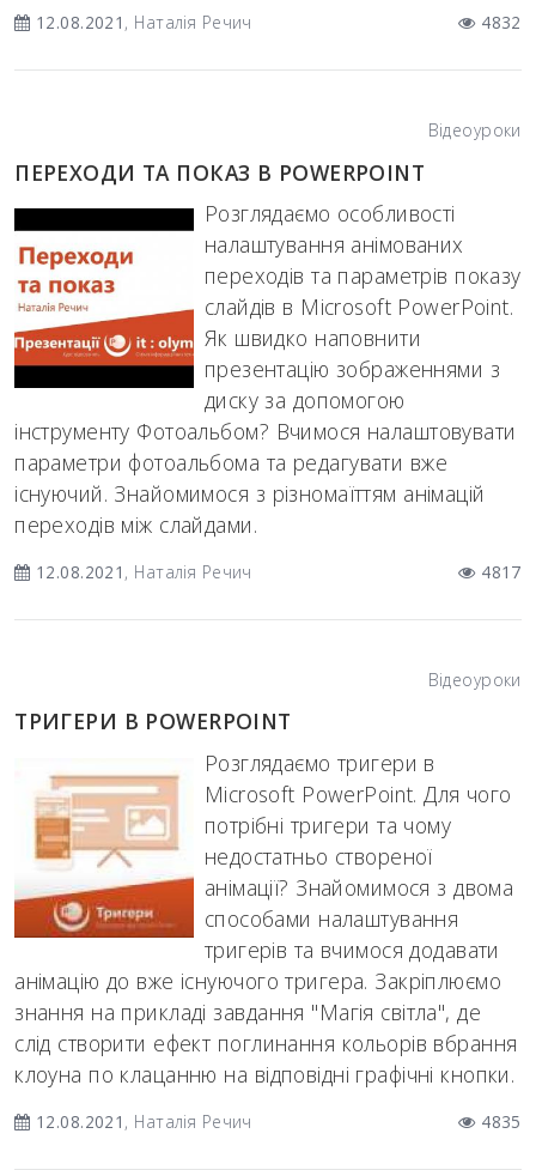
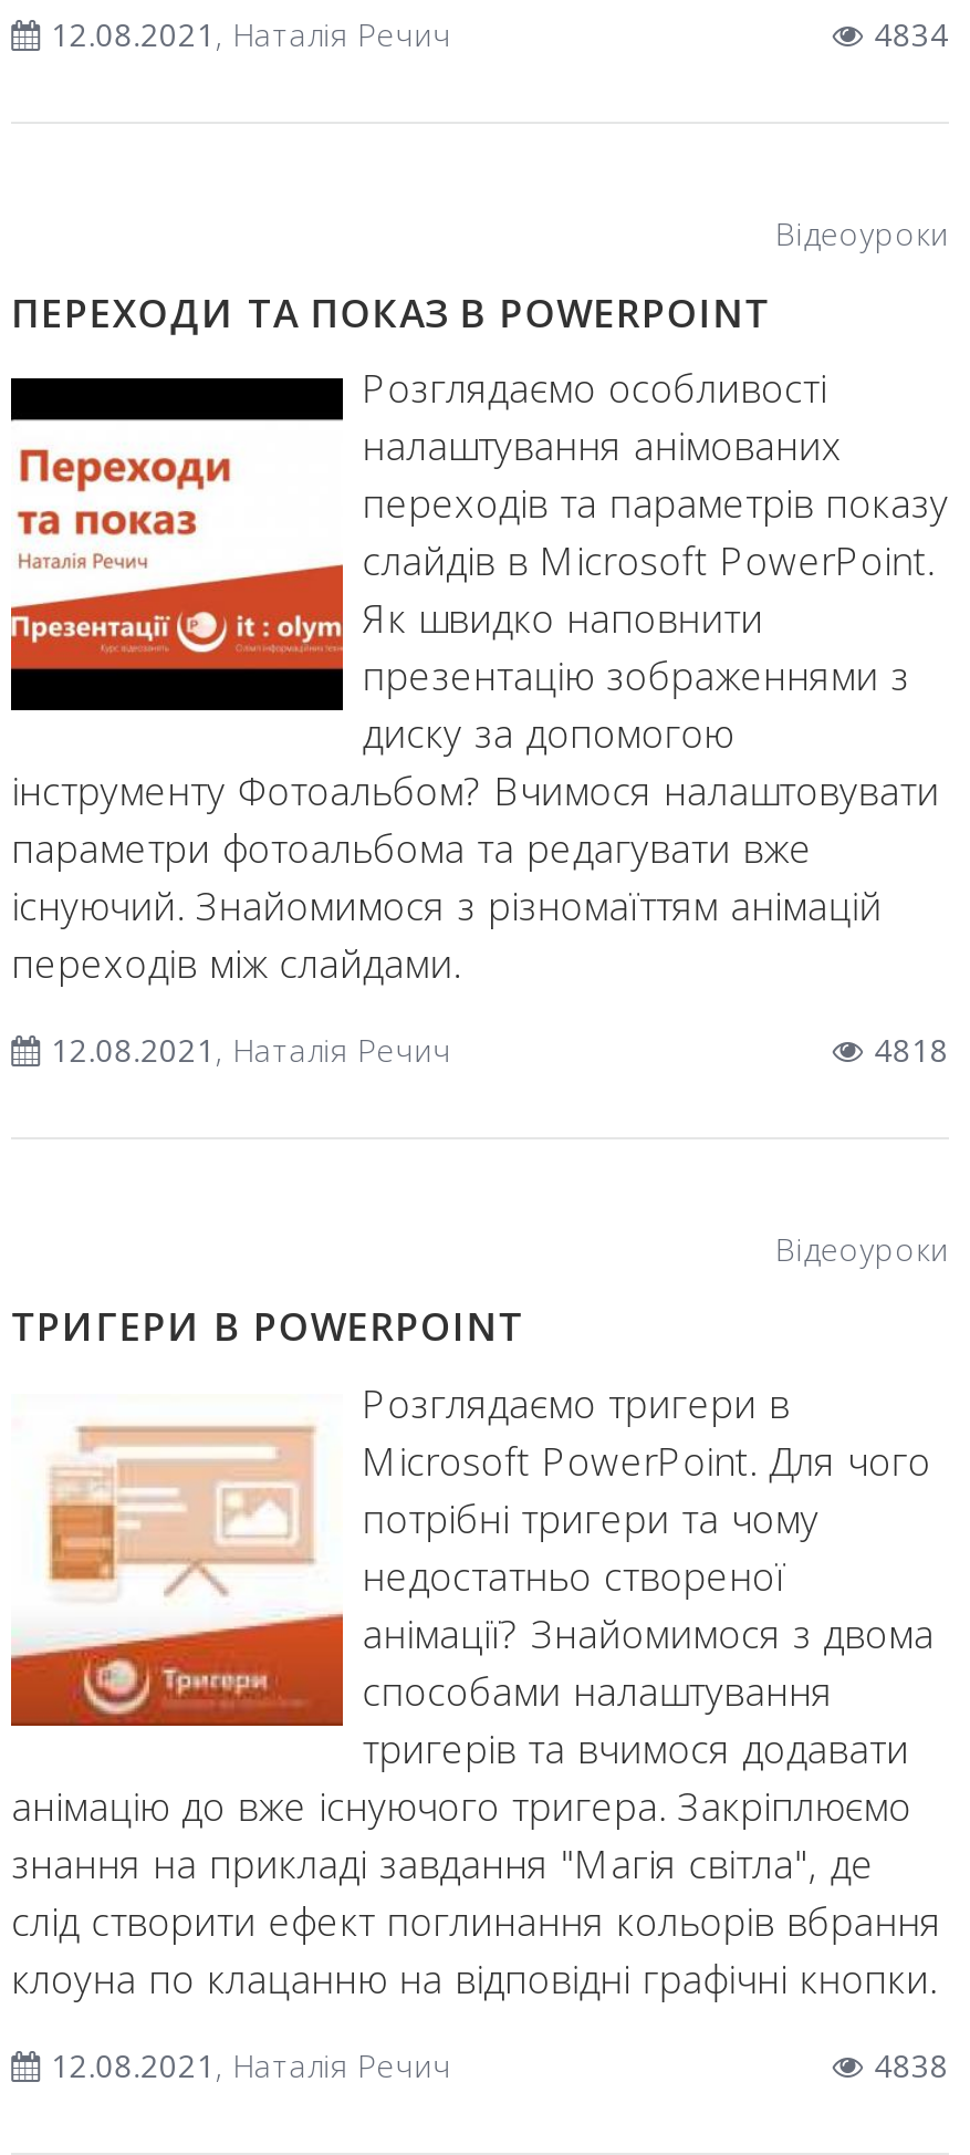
- 4832
+ 4834

- 4817
+ 4818

- 4835
+ 4838
